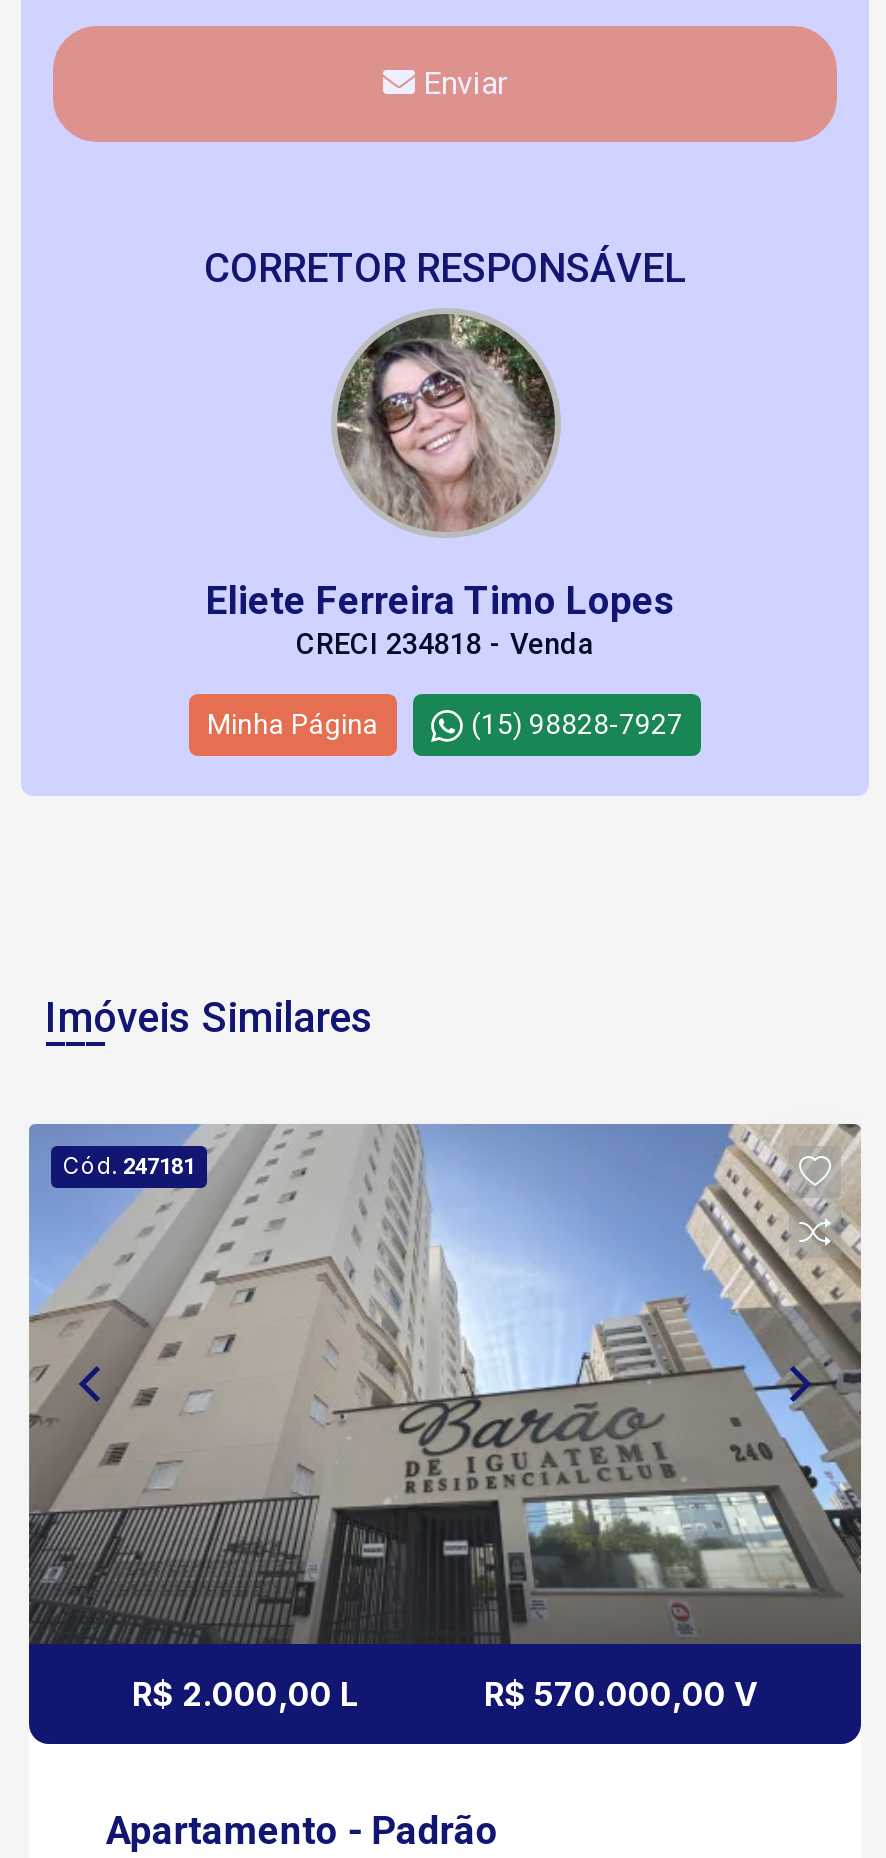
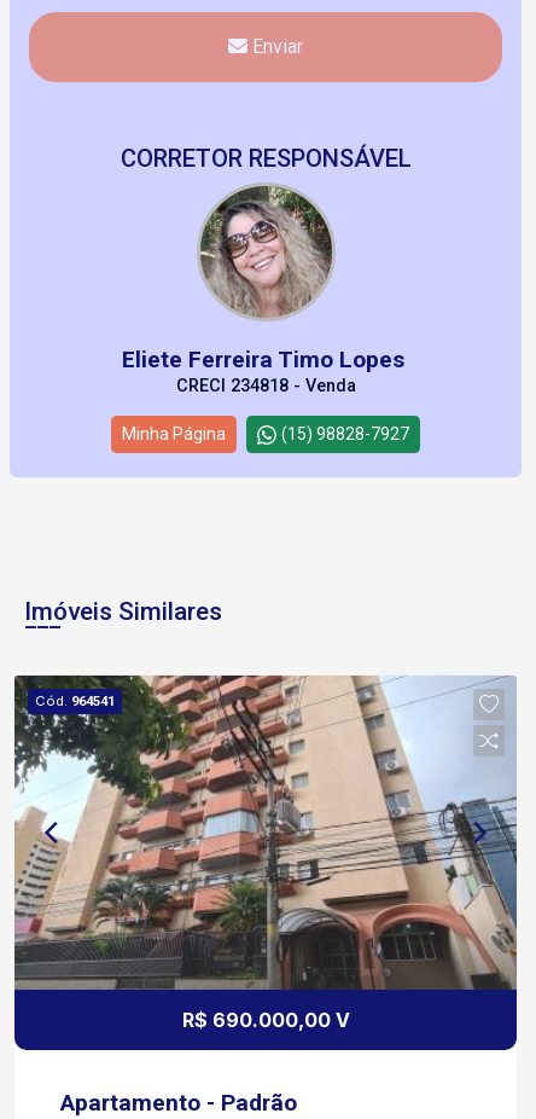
- [image]
- Cód. 247181
+ [image]
+ Cód. 964541

- R$ 2.000,00 L
- R$ 570.000,00 V
+ R$ 690.000,00 V
